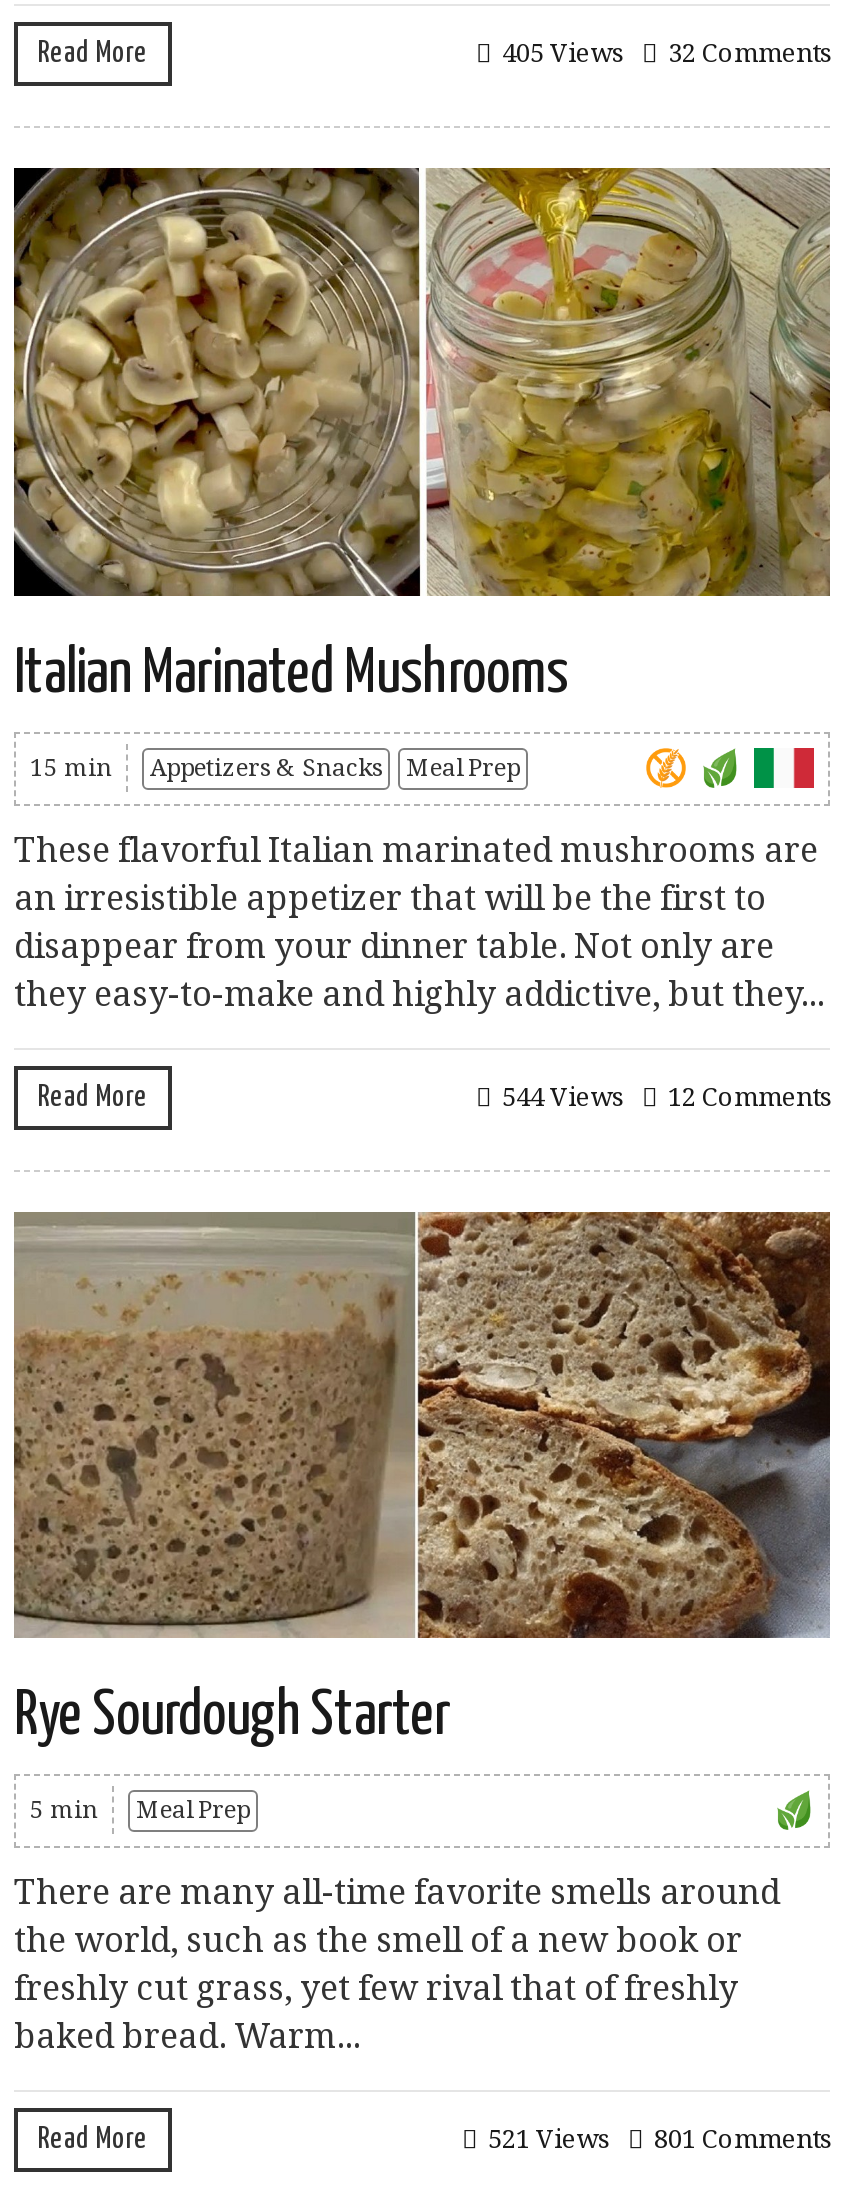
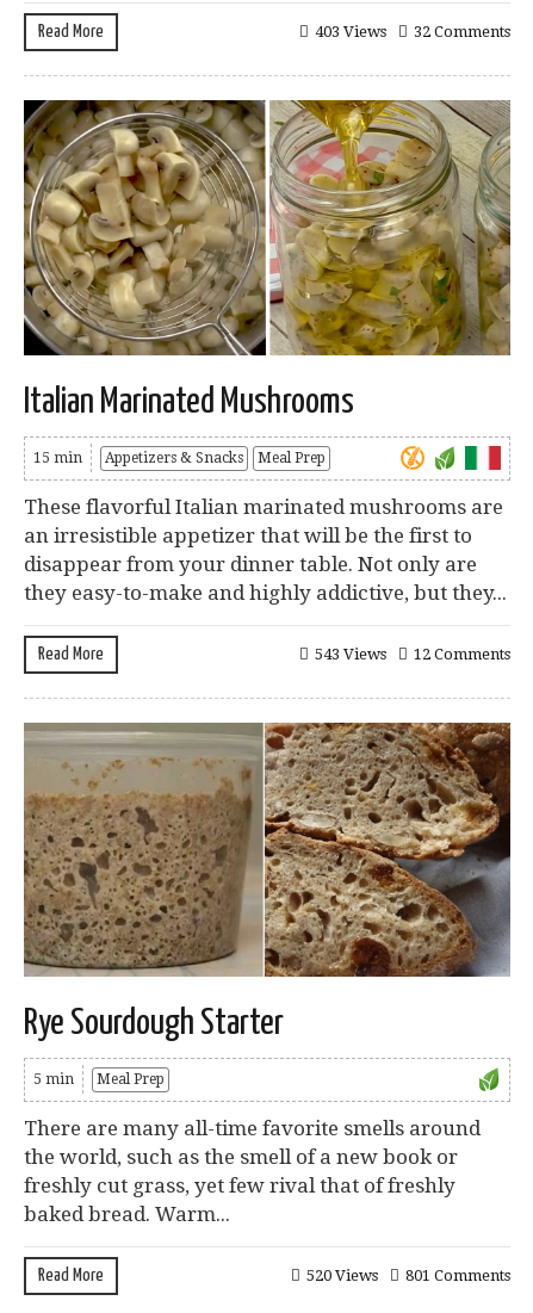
- 405 Views 32 Comments
+ 403 Views 32 Comments

- 544 Views 12 Comments
+ 543 Views 12 Comments

- 521 Views 801 Comments
+ 520 Views 801 Comments
